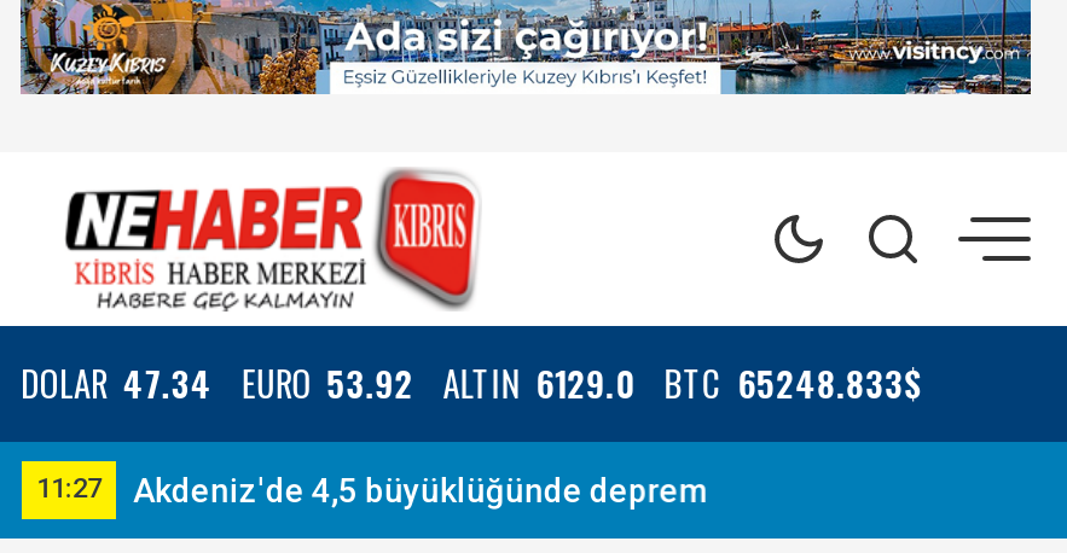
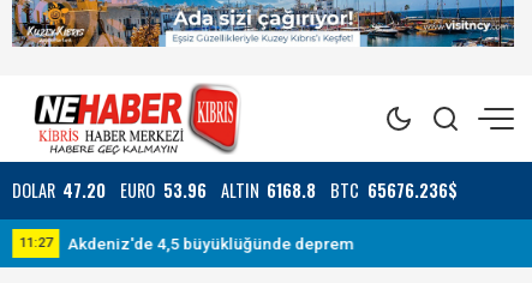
- DOLAR 47.34 EURO 53.92 ALTIN 6129.0 BTC 65248.833$
+ DOLAR 47.20 EURO 53.96 ALTIN 6168.8 BTC 65676.236$
